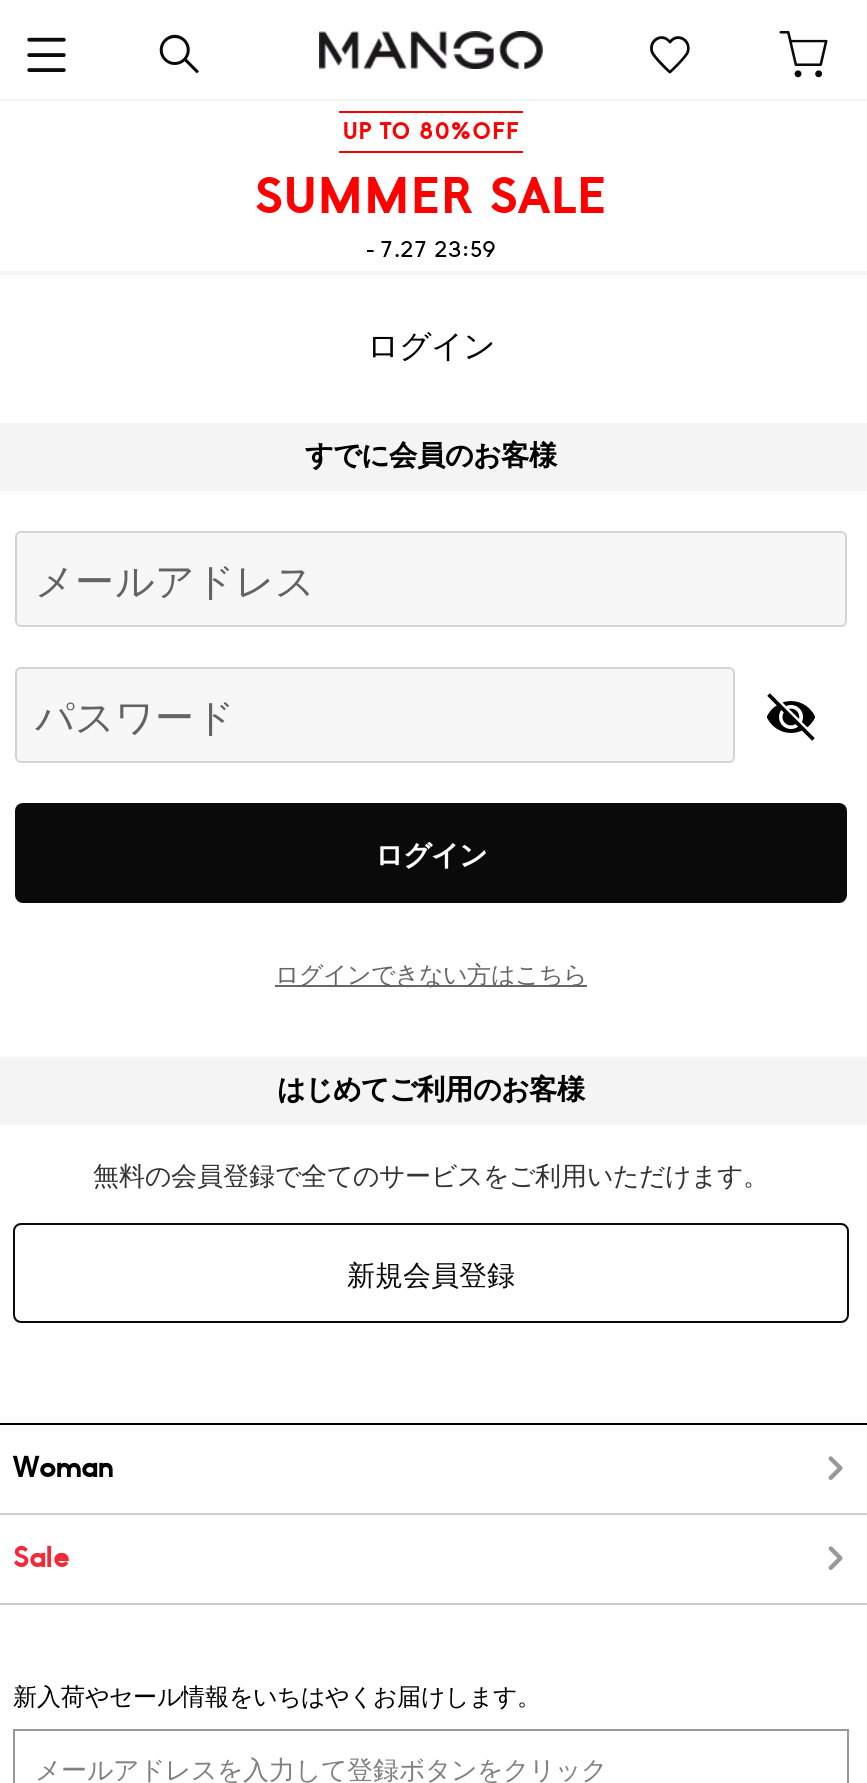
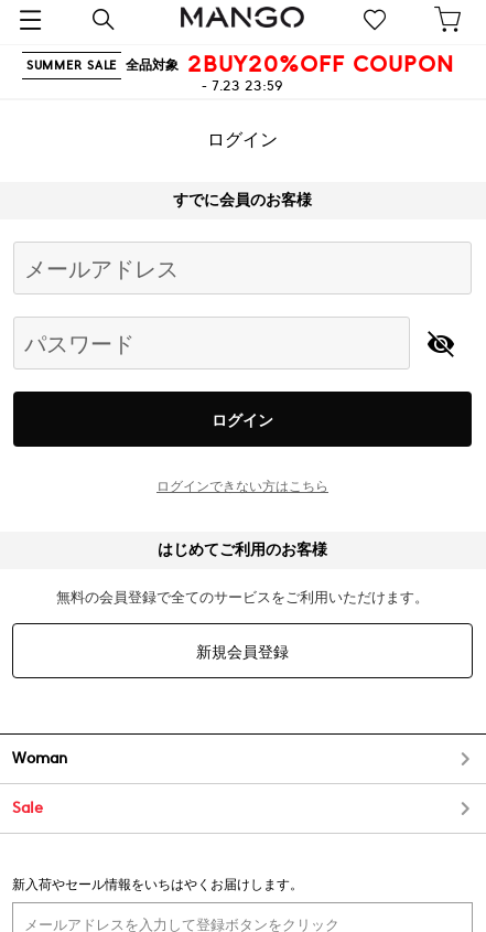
- UP TO 80%OFF
- SUMMER SALE
- - 7.27 23:59
+ SUMMER SALE 全品対象 2BUY20%OFF COUPON
+ - 7.23 23:59
